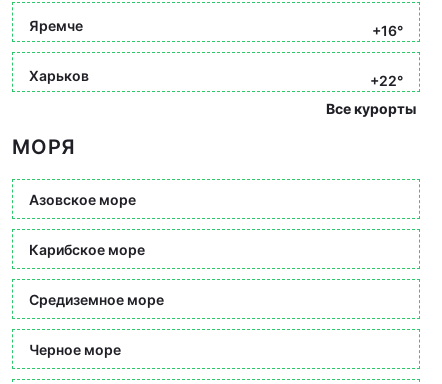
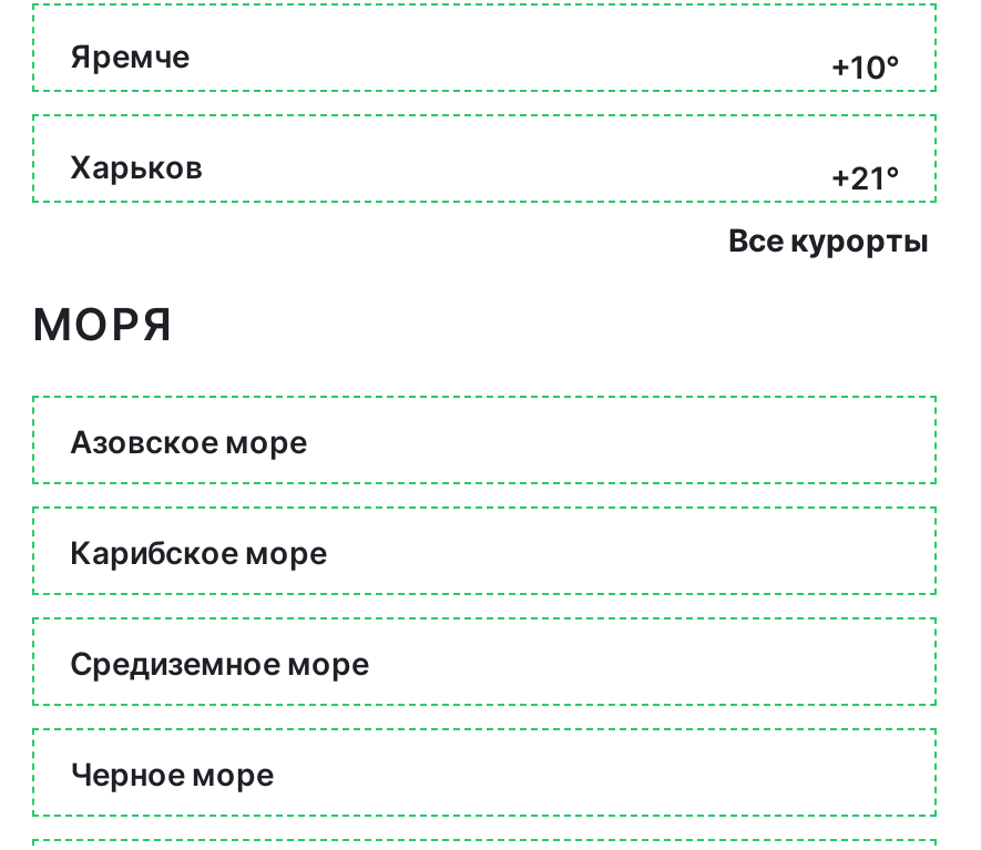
- +16°
+ +10°

- +22°
+ +21°
